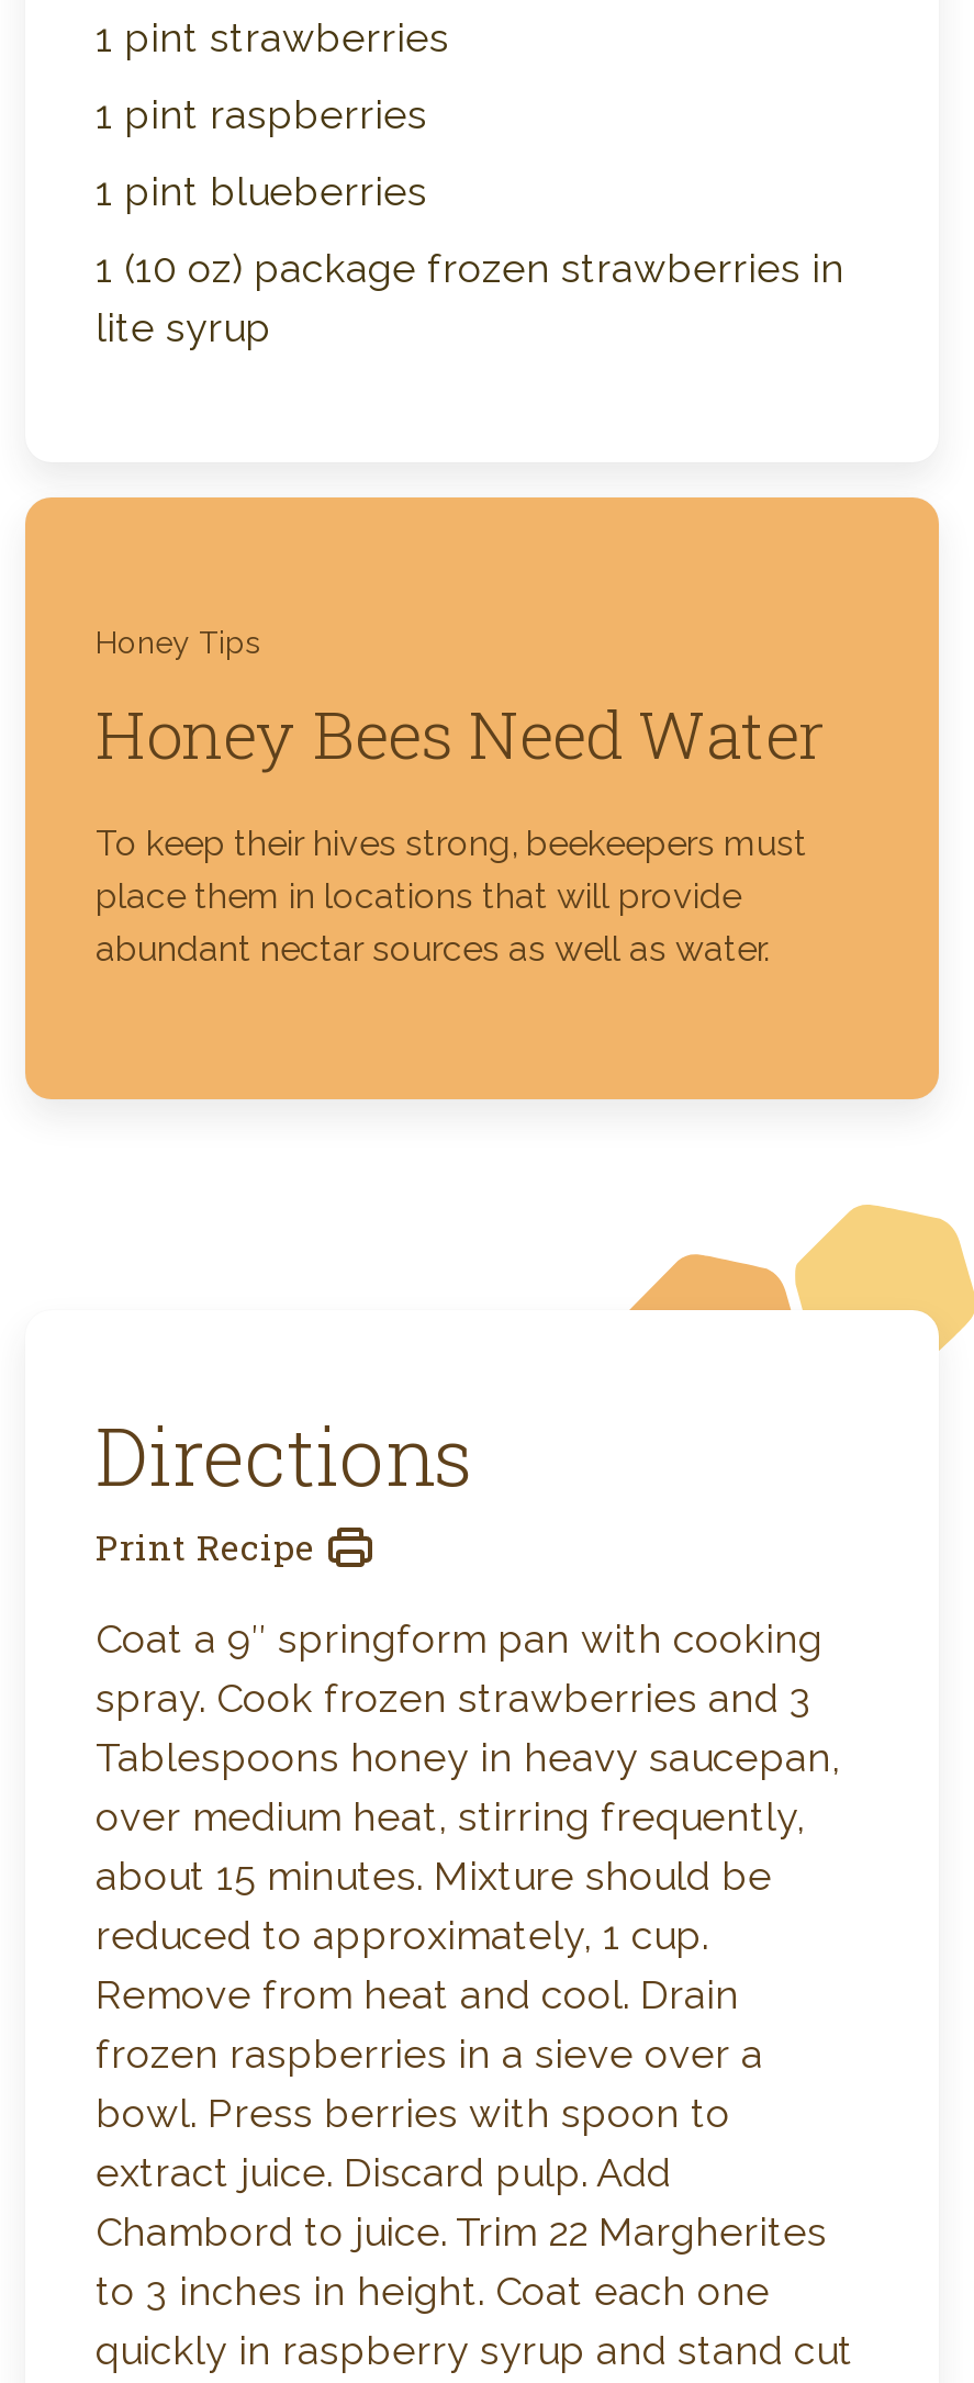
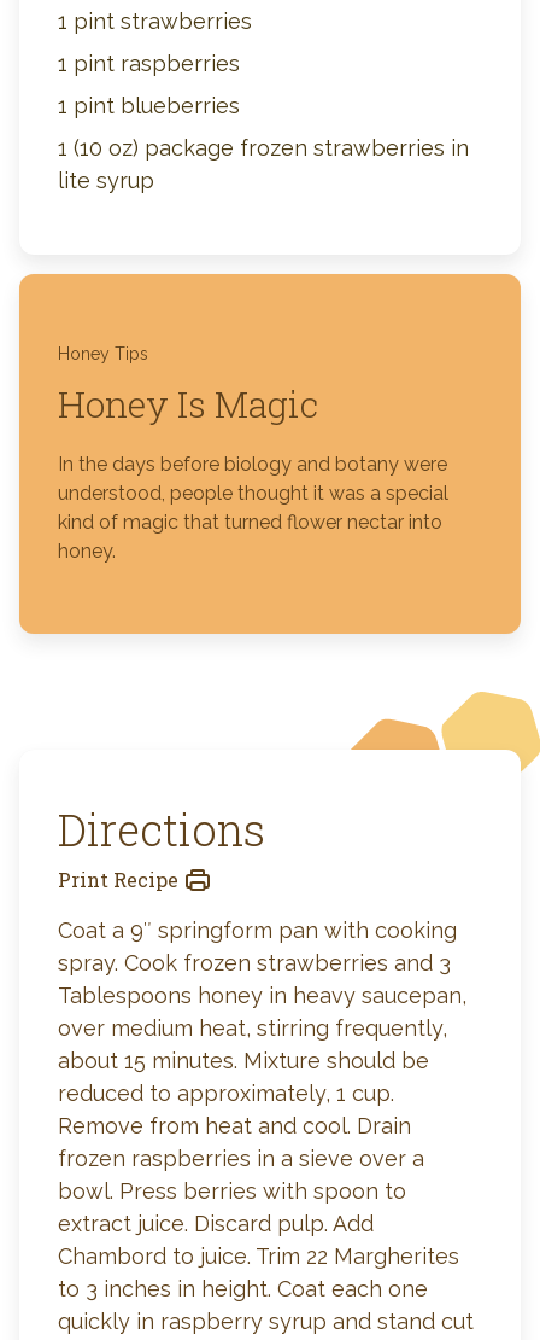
- Honey Bees Need Water
+ Honey Is Magic

- To keep their hives strong, beekeepers must
- place them in locations that will provide
- abundant nectar sources as well as water.
+ In the days before biology and botany were
+ understood, people thought it was a special
+ kind of magic that turned flower nectar into
+ honey.
